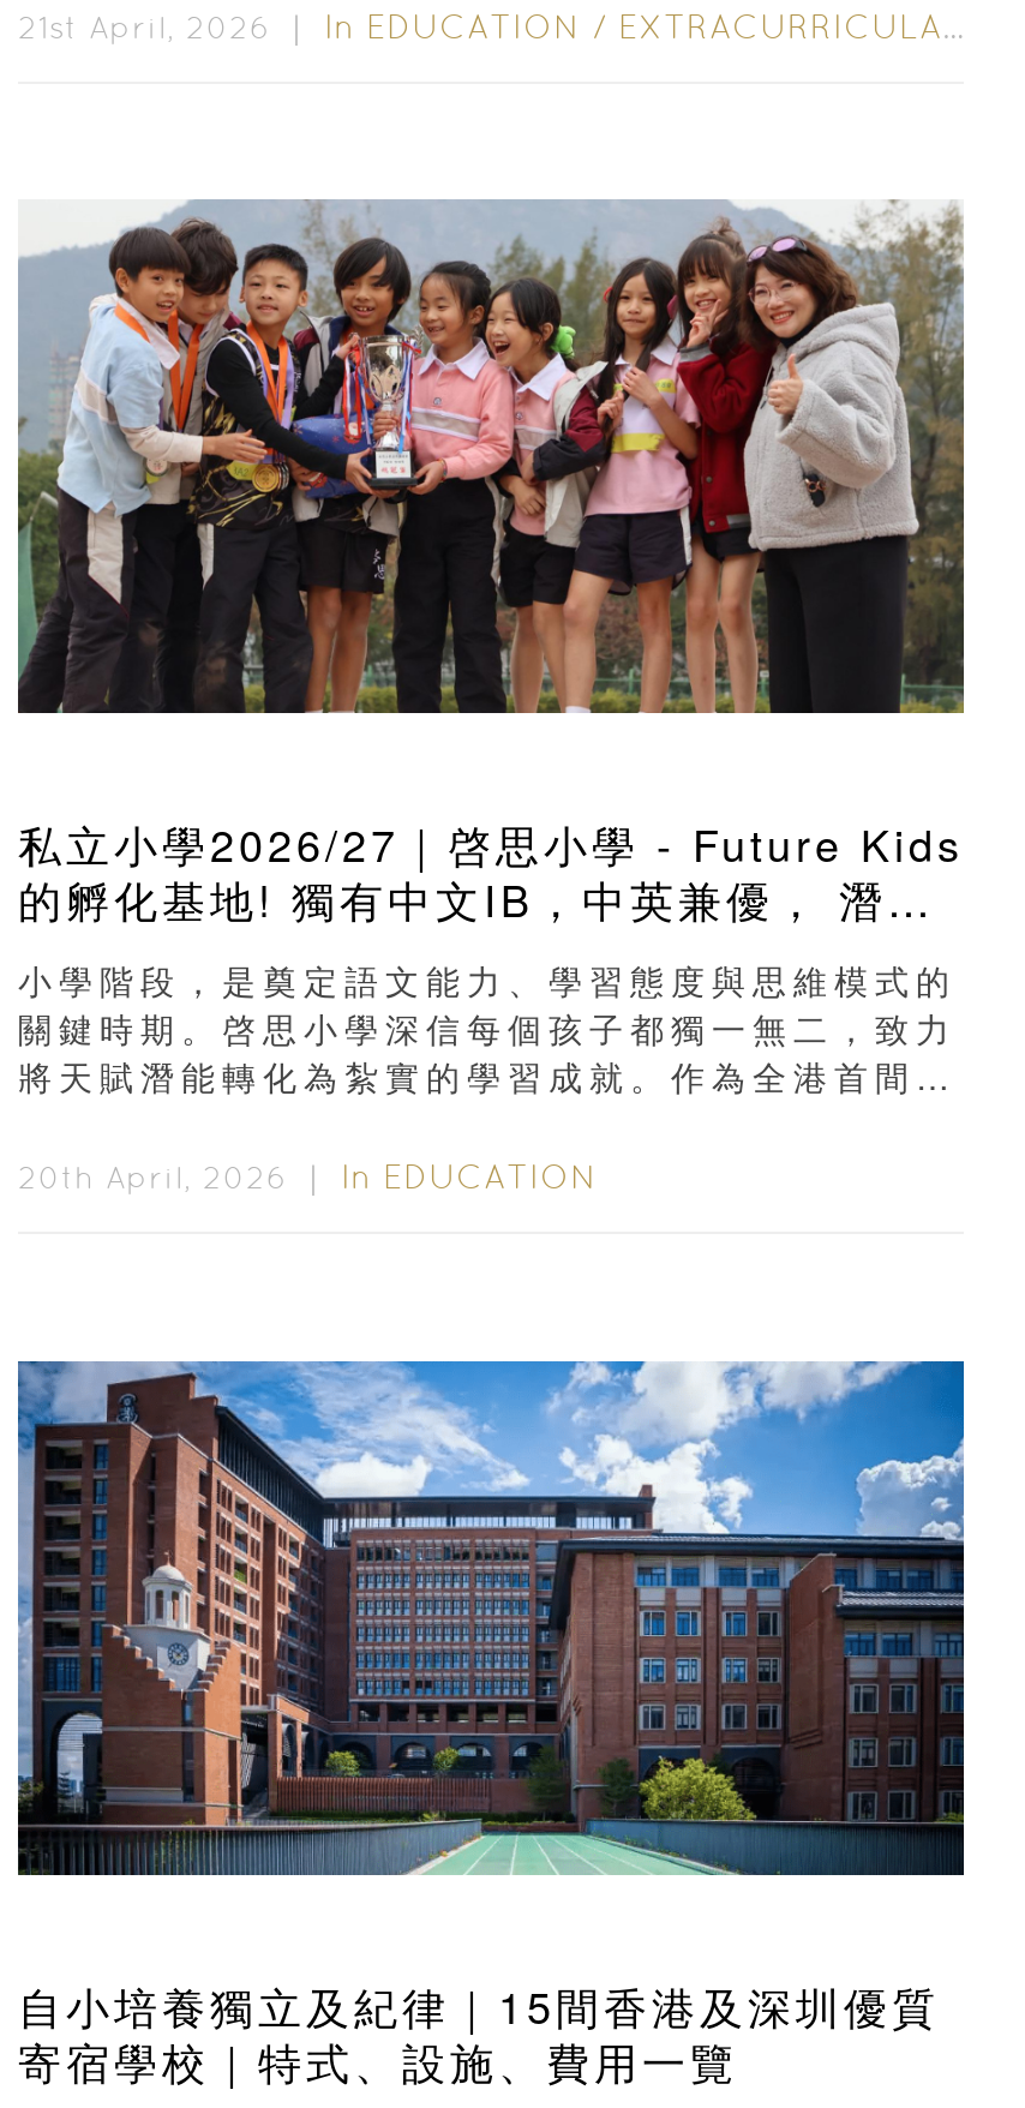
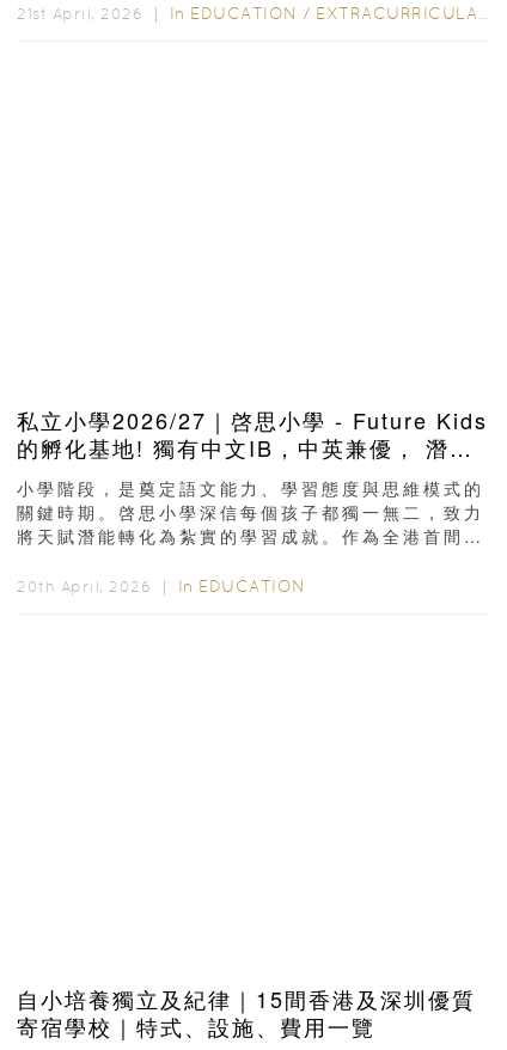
- [image]

- [image]
